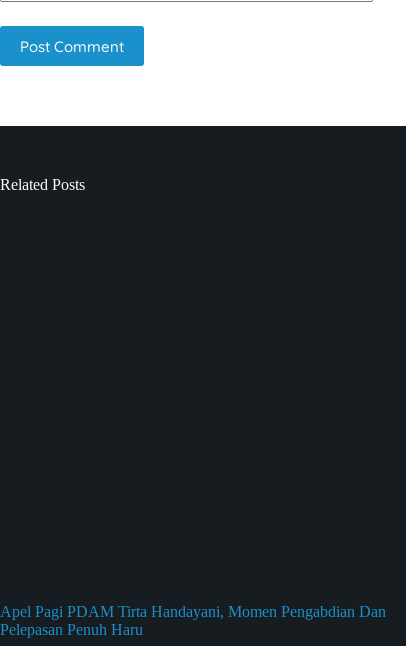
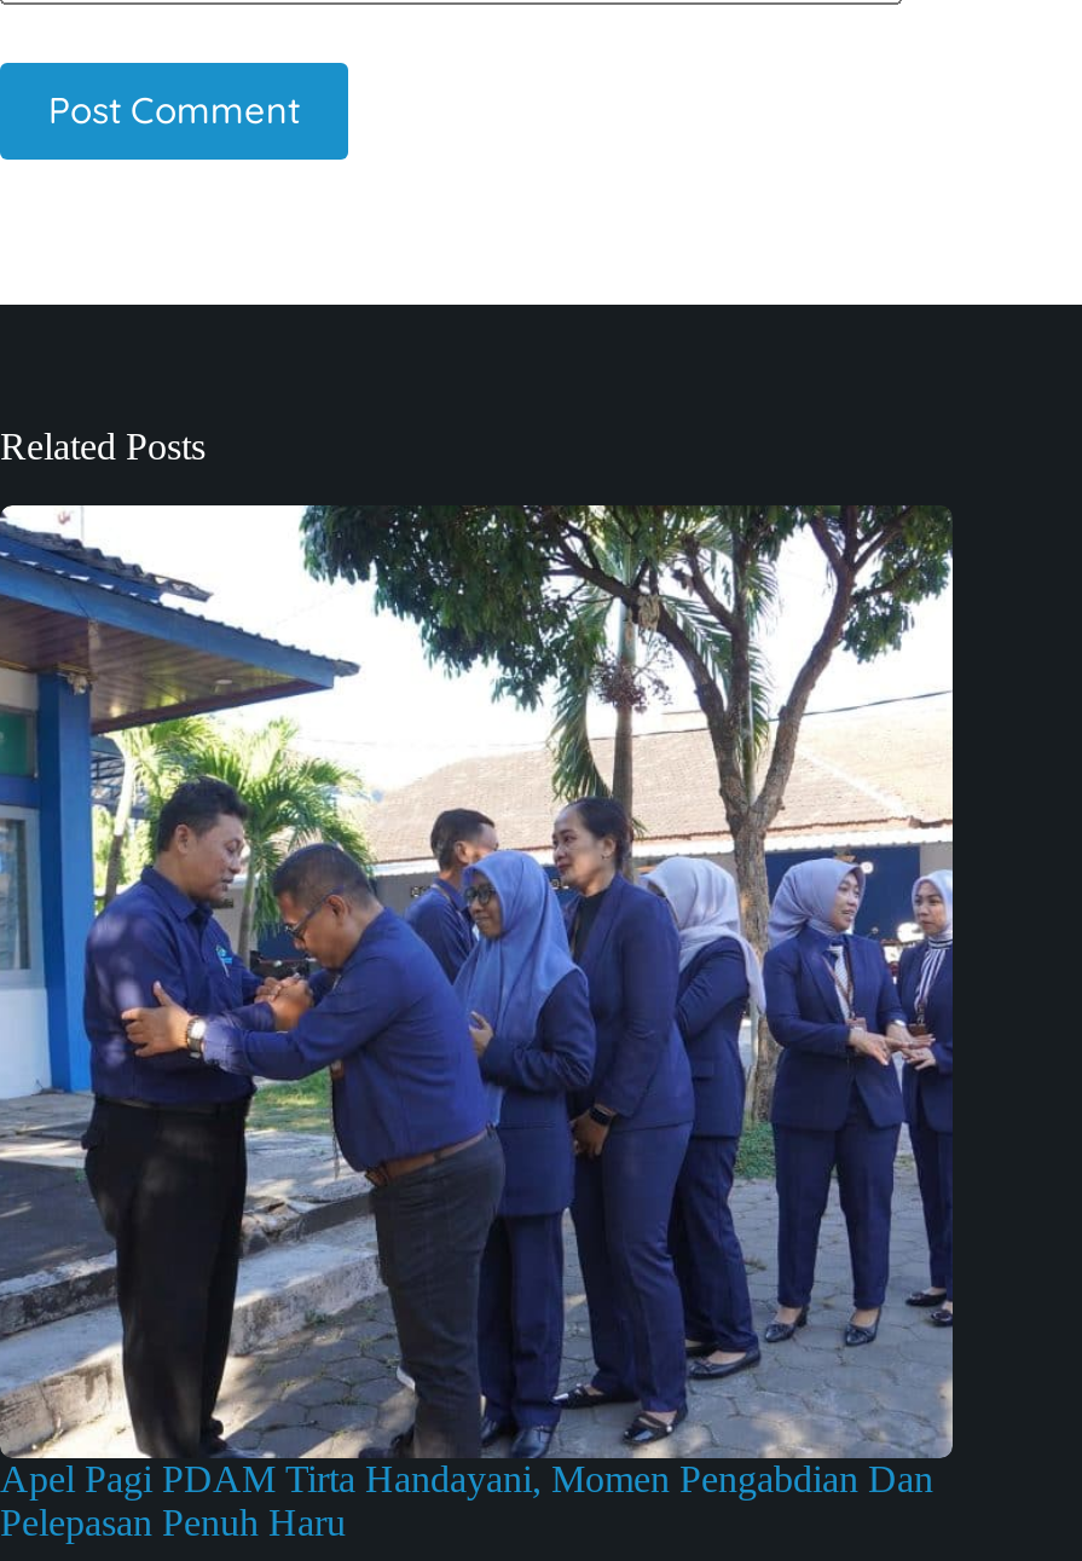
+ [image]
